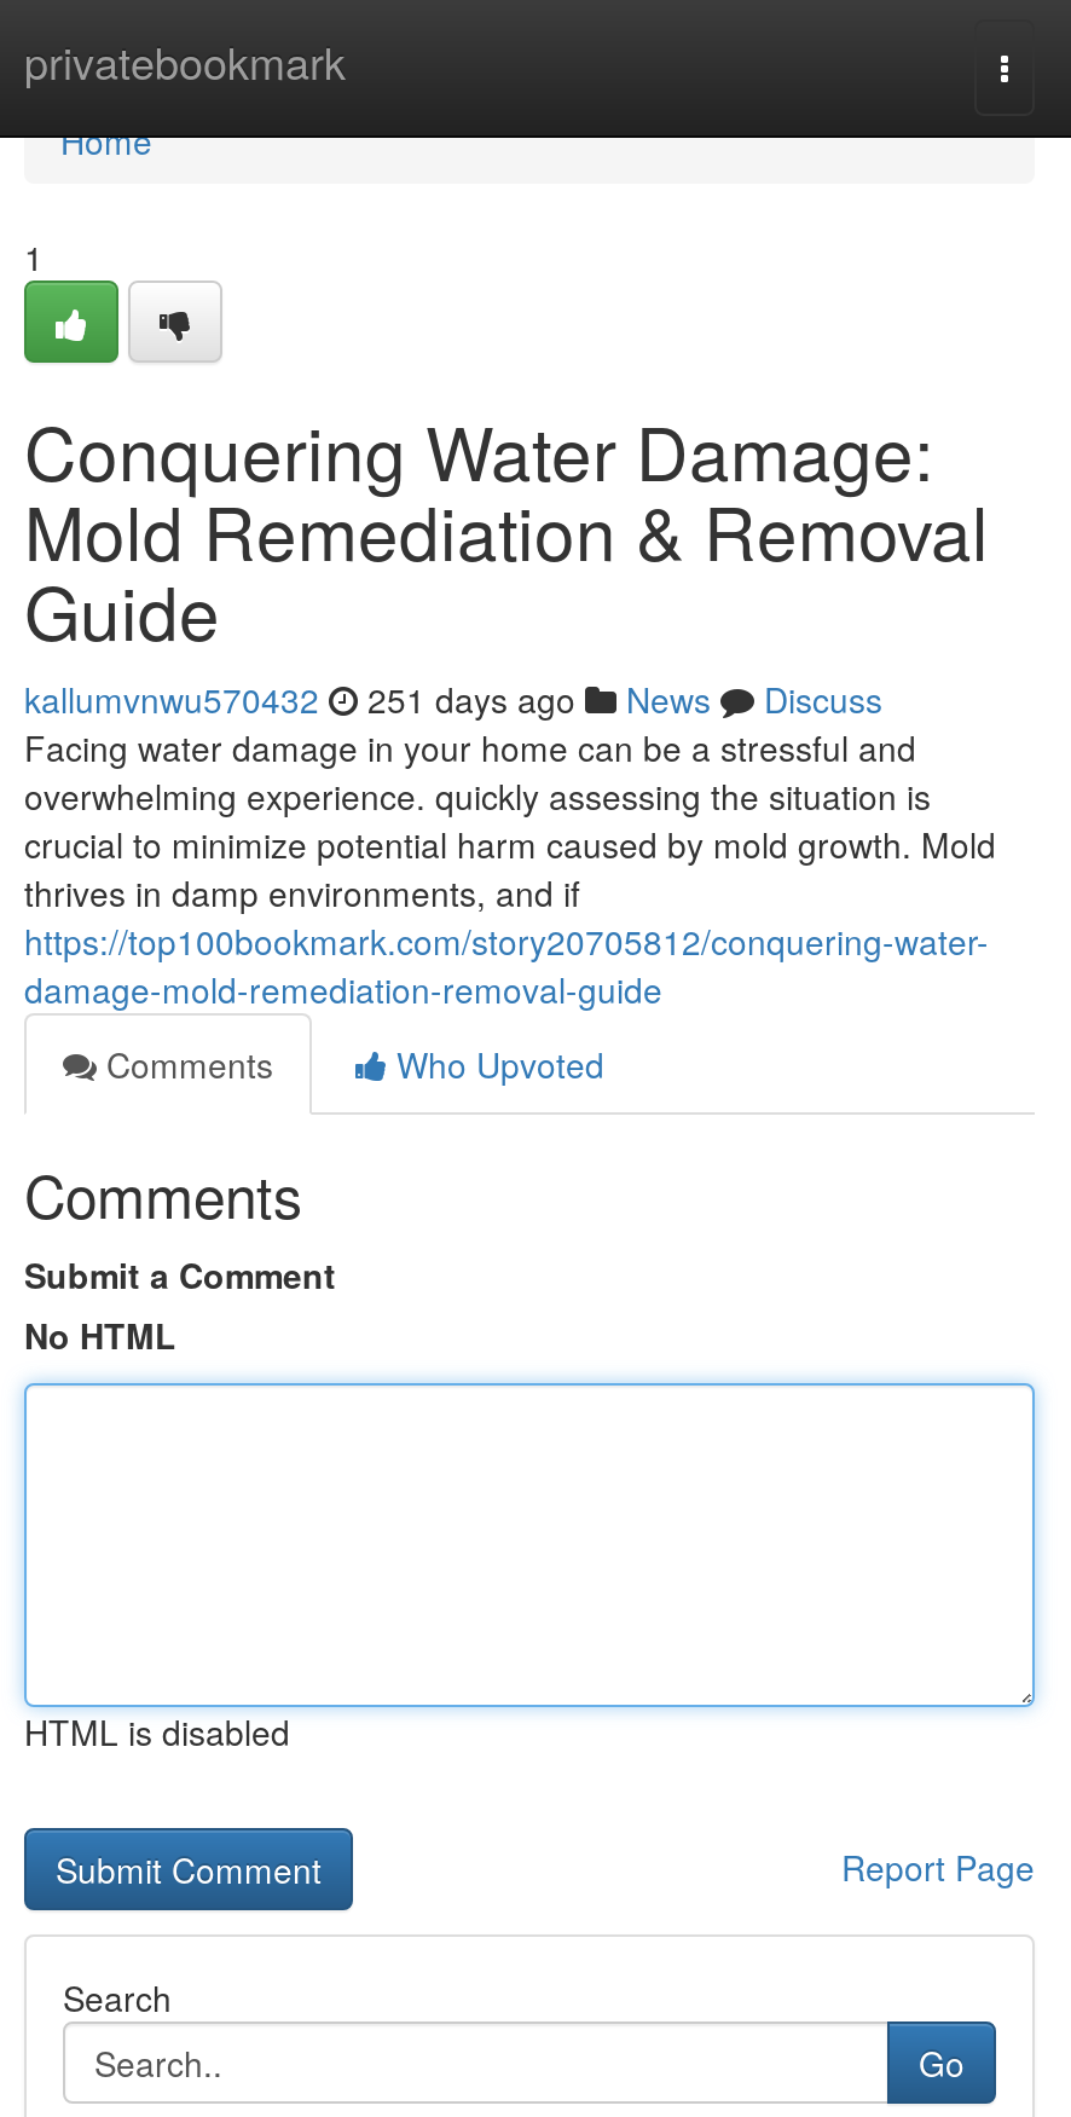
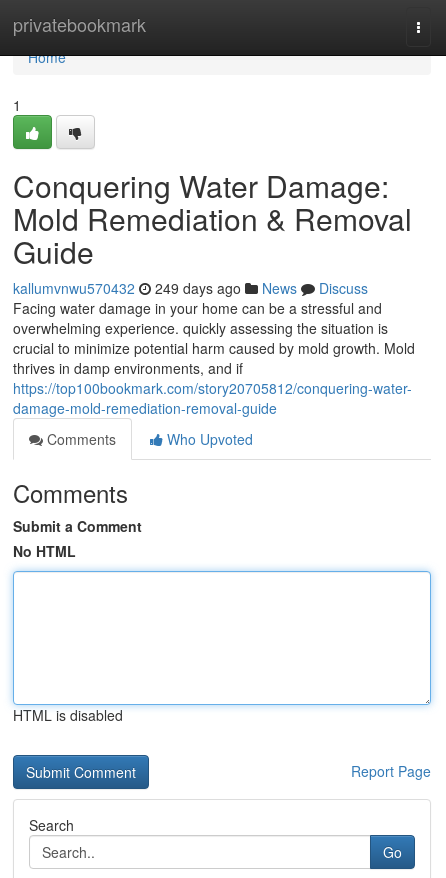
- kallumvnwu570432 251 days ago News Discuss
+ kallumvnwu570432 249 days ago News Discuss
